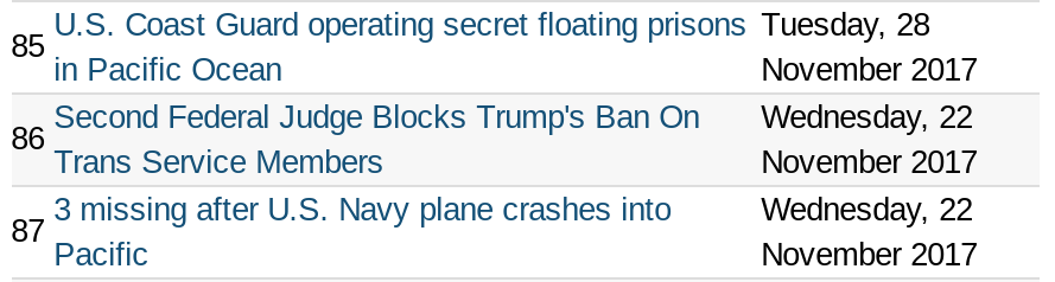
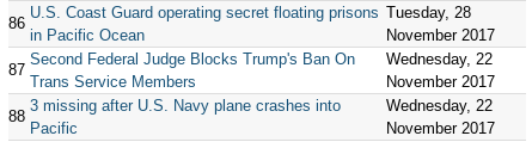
- 85
+ 86

- 86
+ 87

- 87
+ 88
